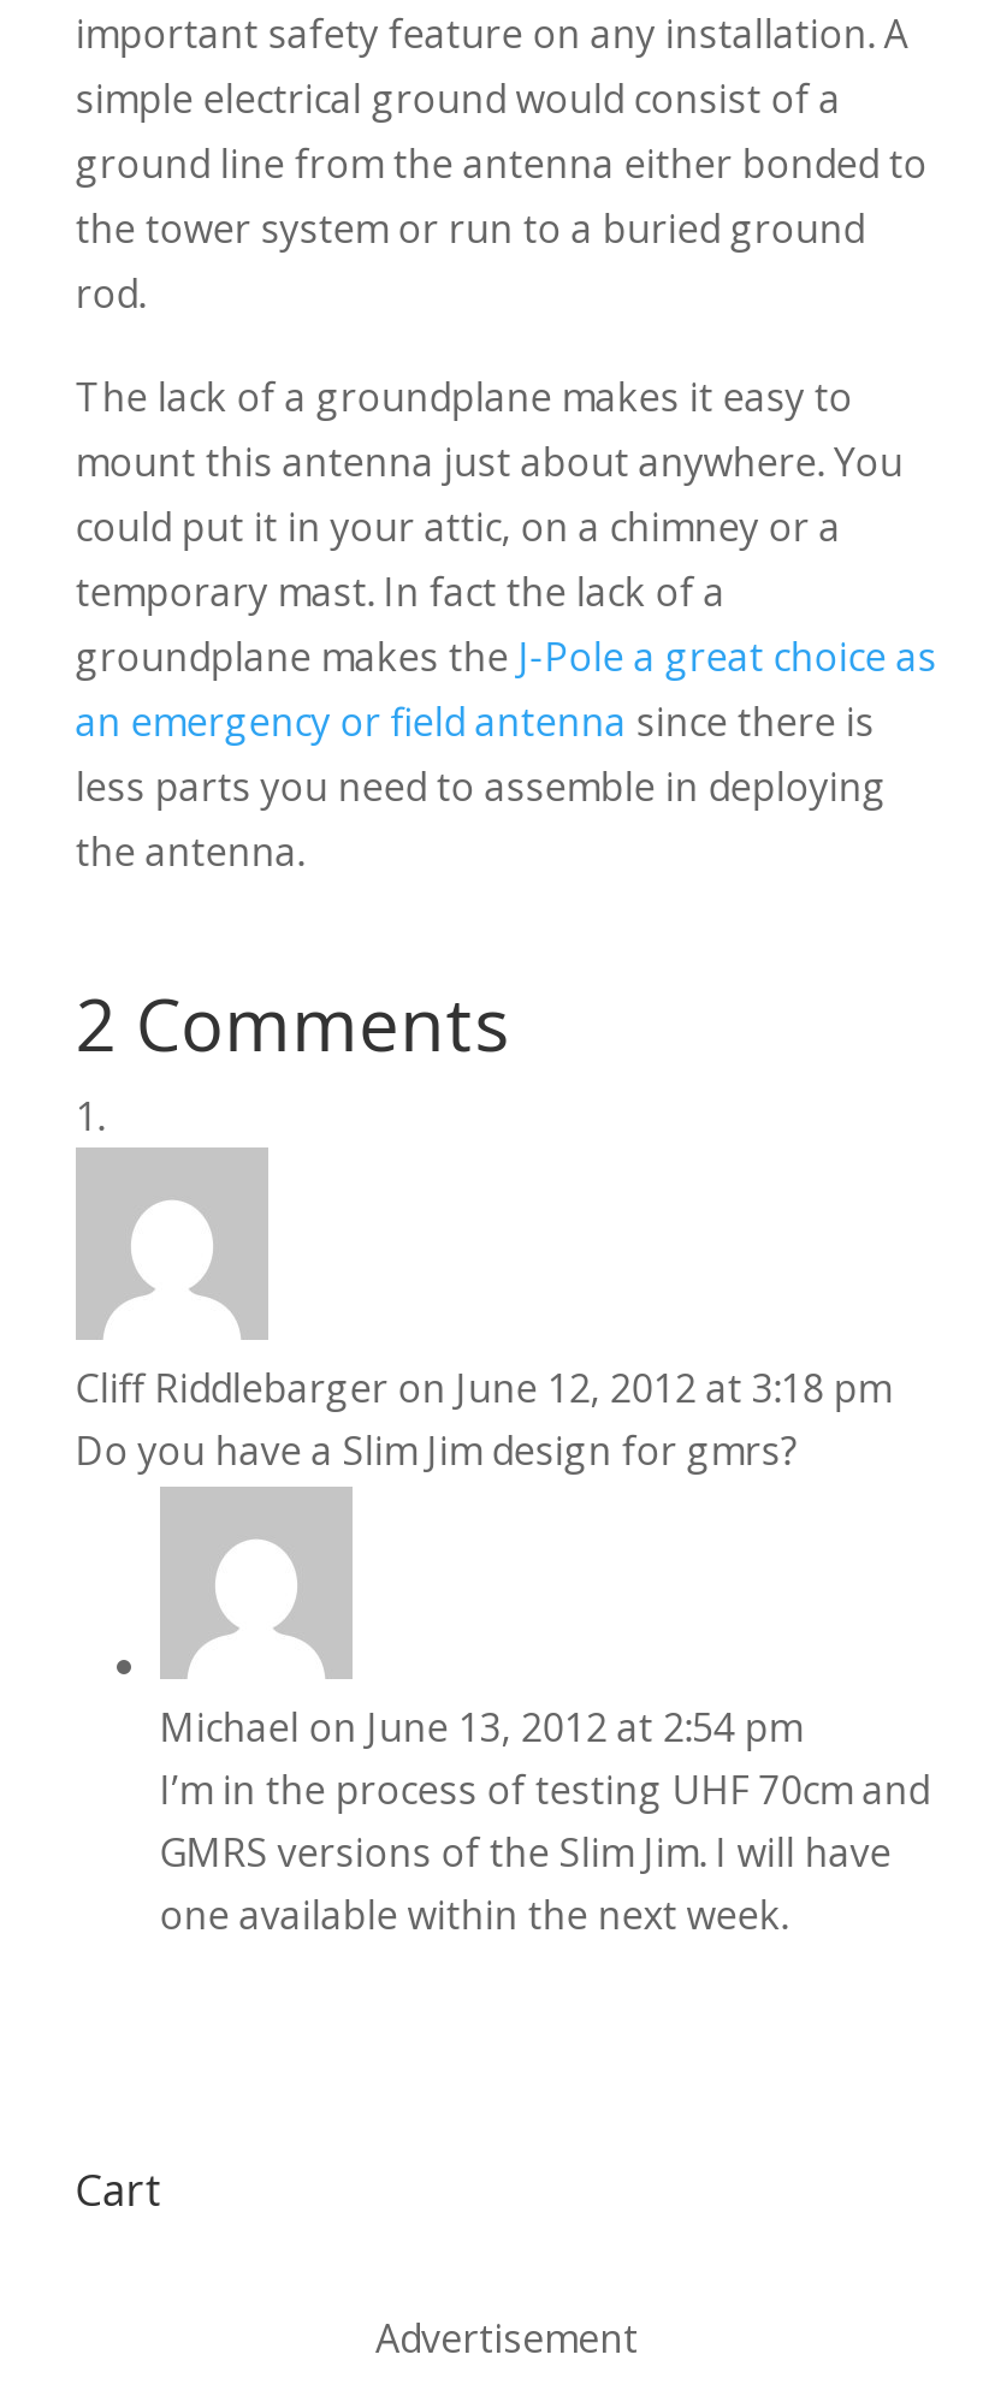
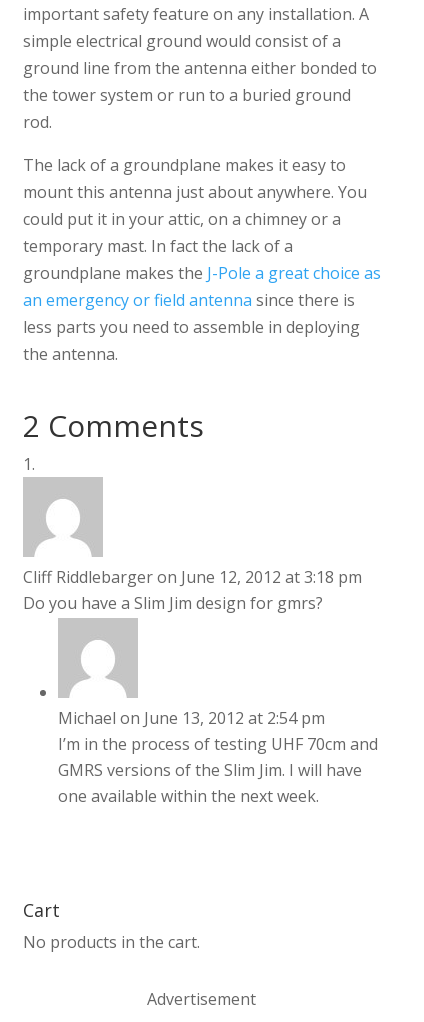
+ No products in the cart.
